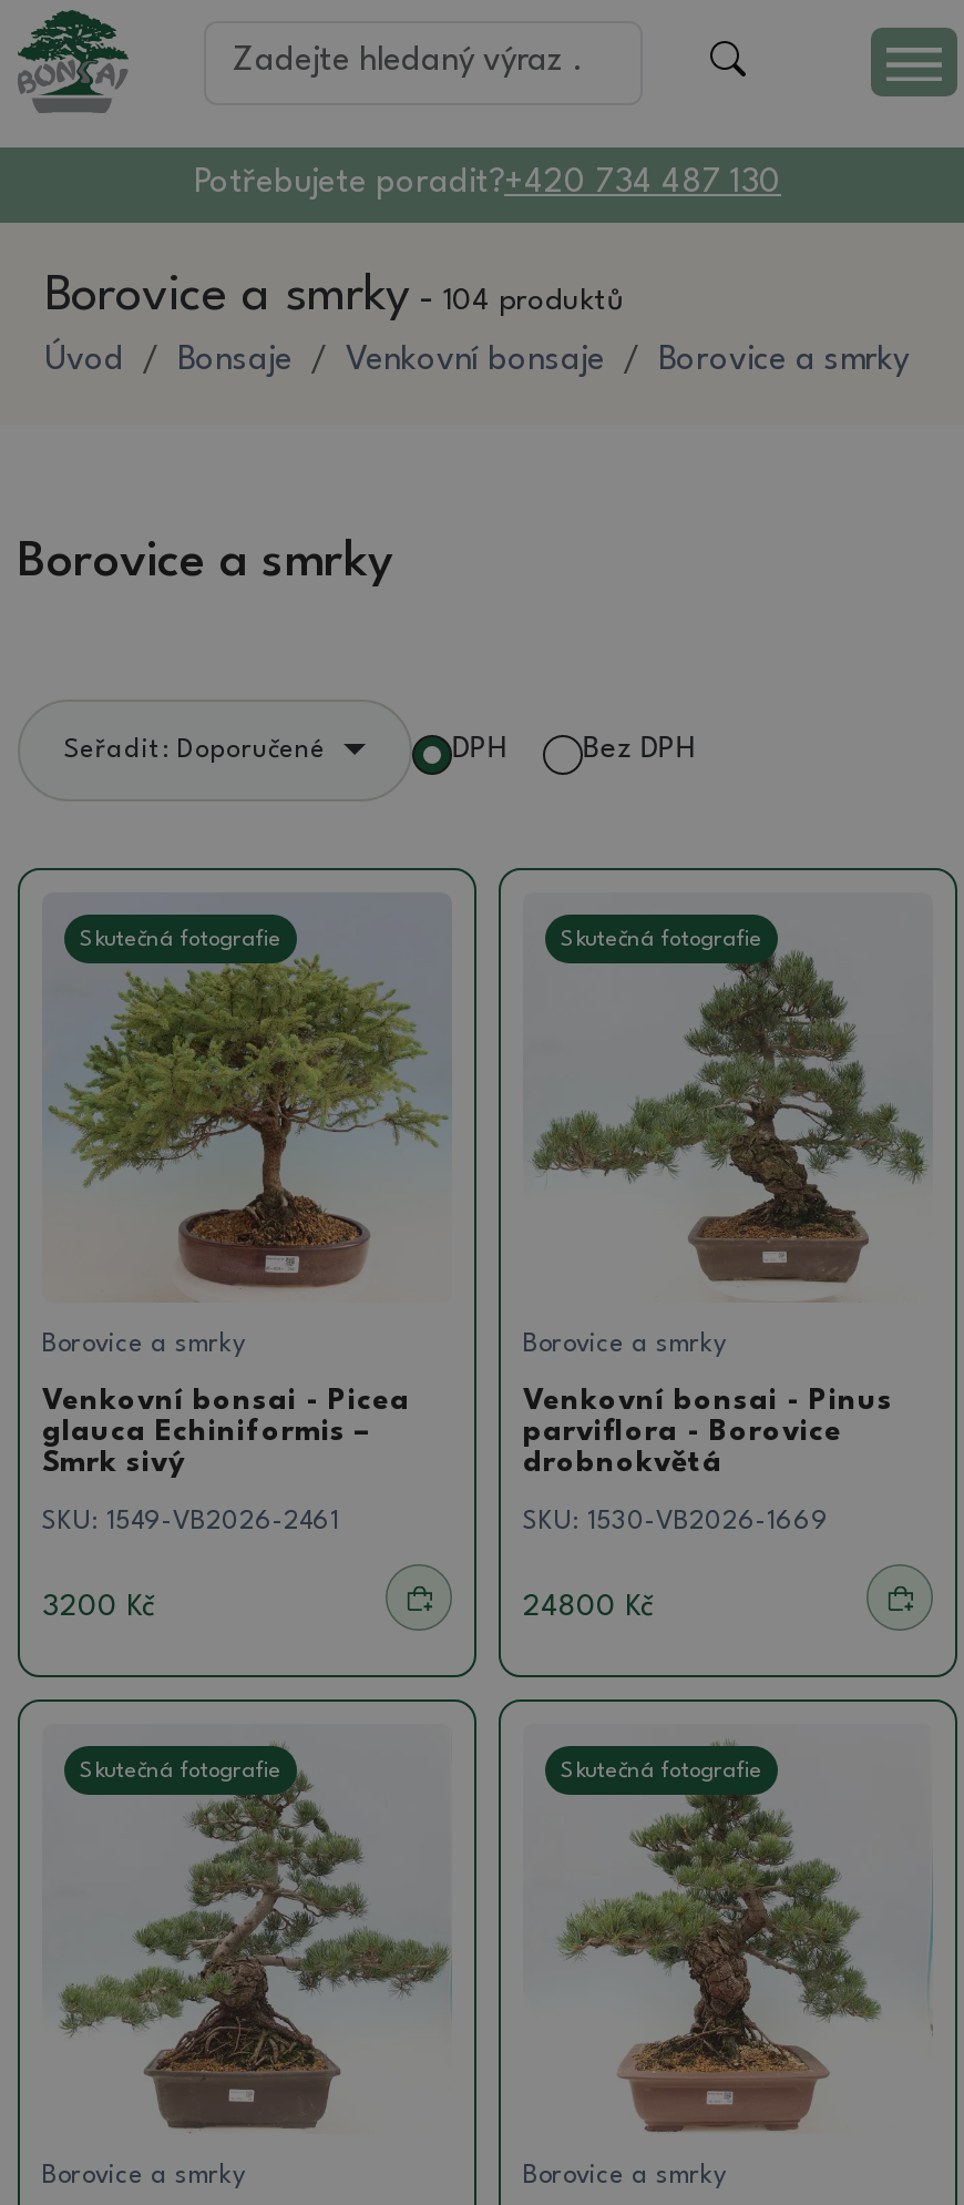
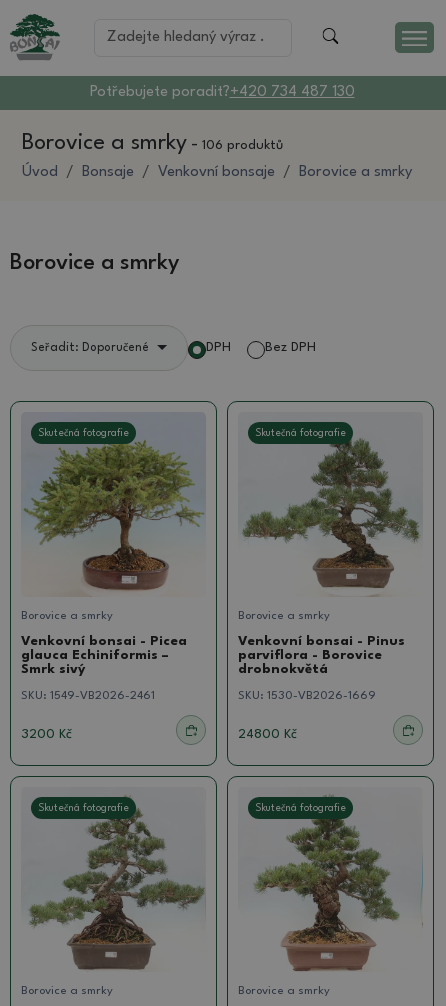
- Borovice a smrky - 104 produktů
+ Borovice a smrky - 106 produktů
